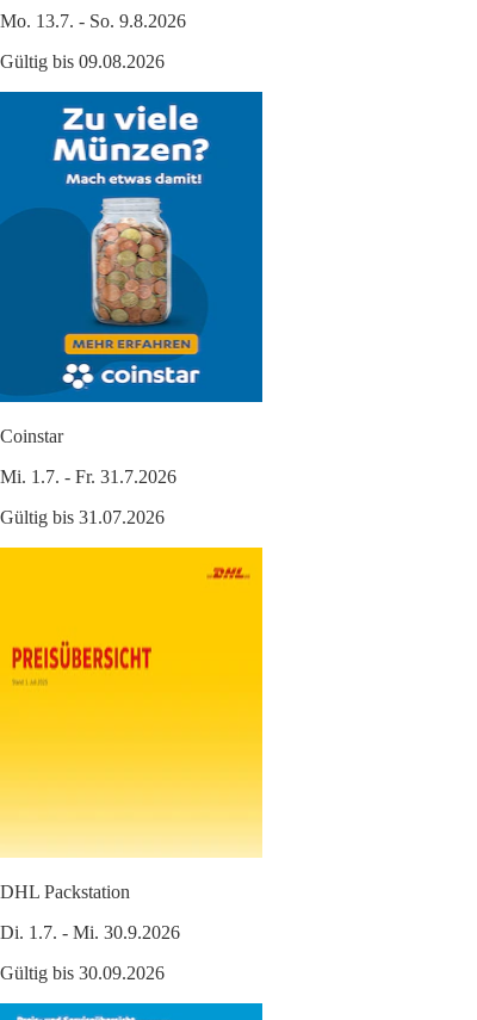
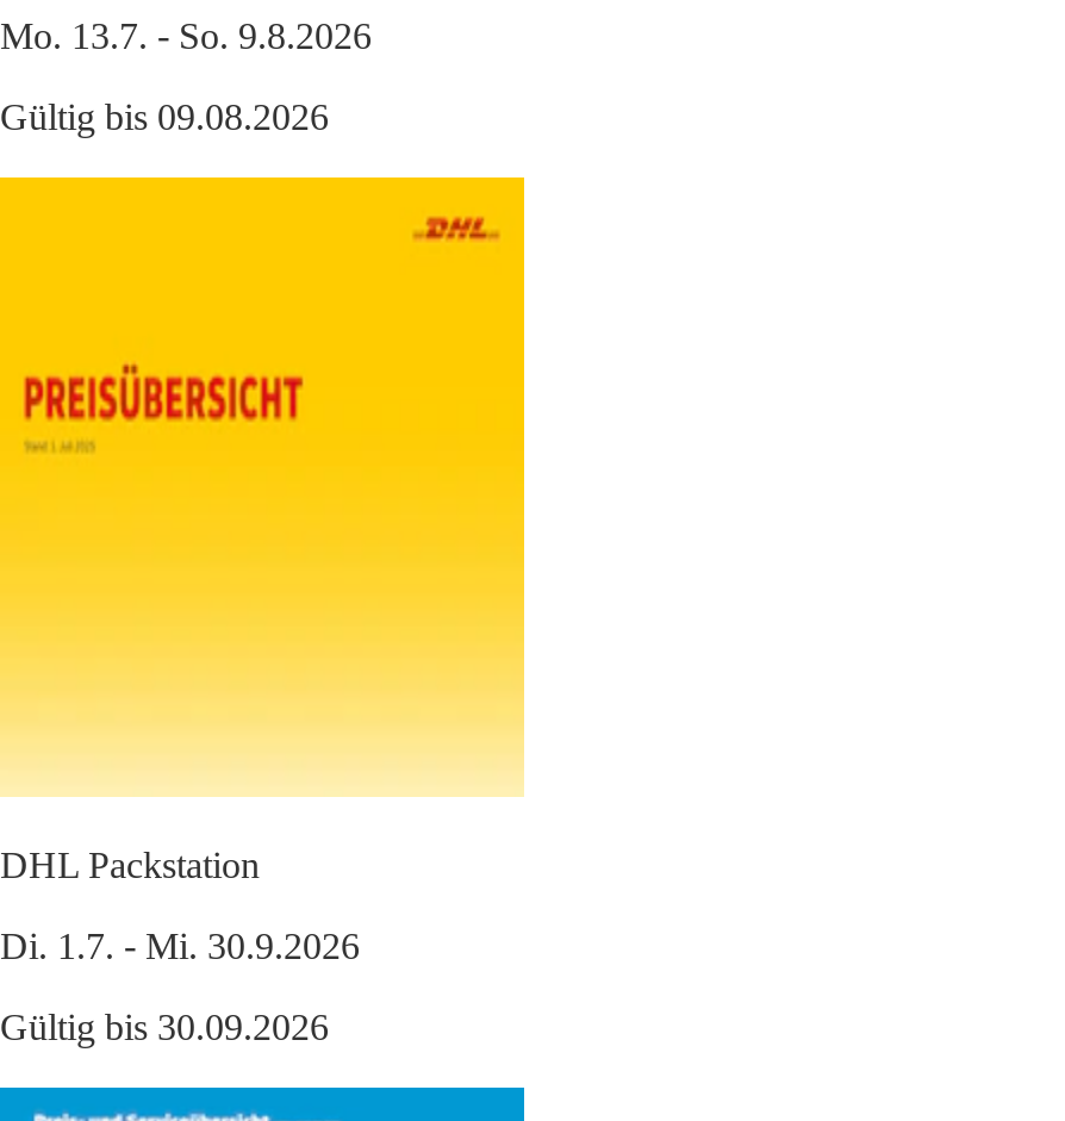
- [image]
- Coinstar
- Mi. 1.7. - Fr. 31.7.2026
- Gültig bis 31.07.2026
